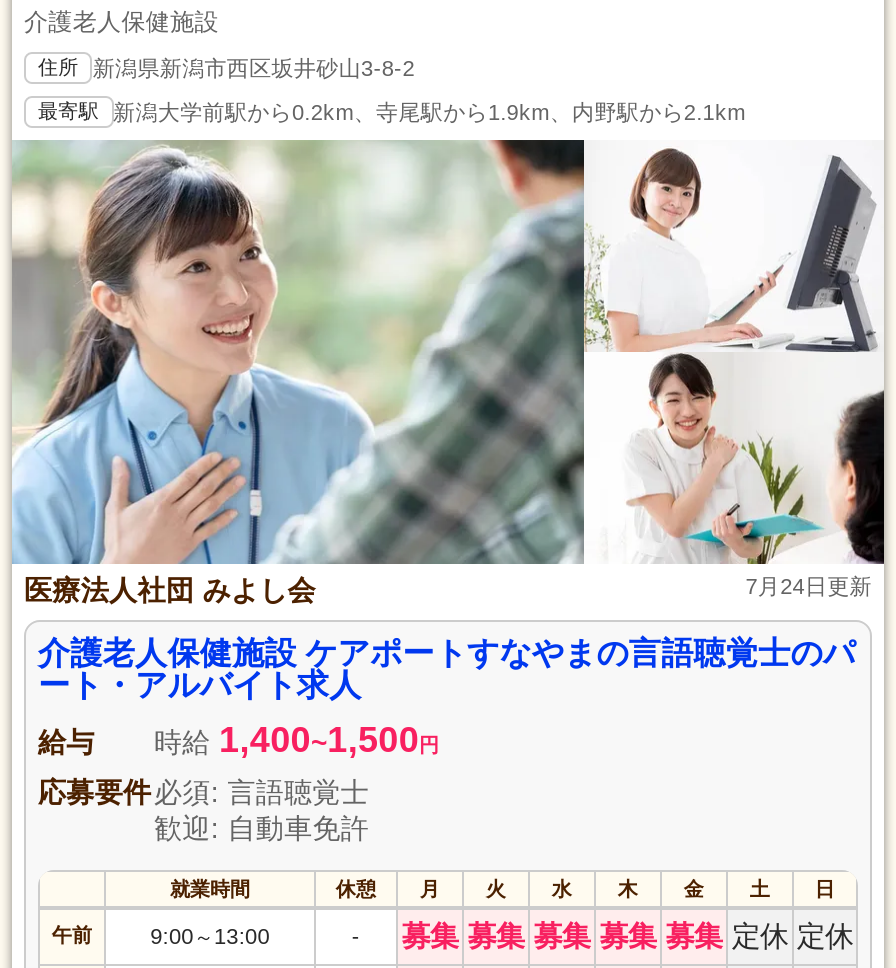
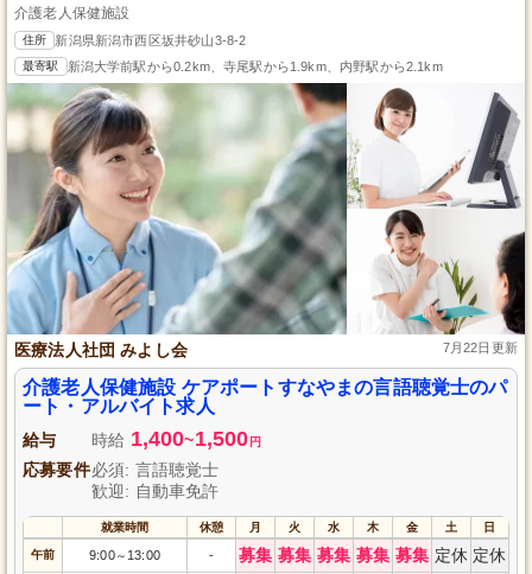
- 7月24日更新
+ 7月22日更新
